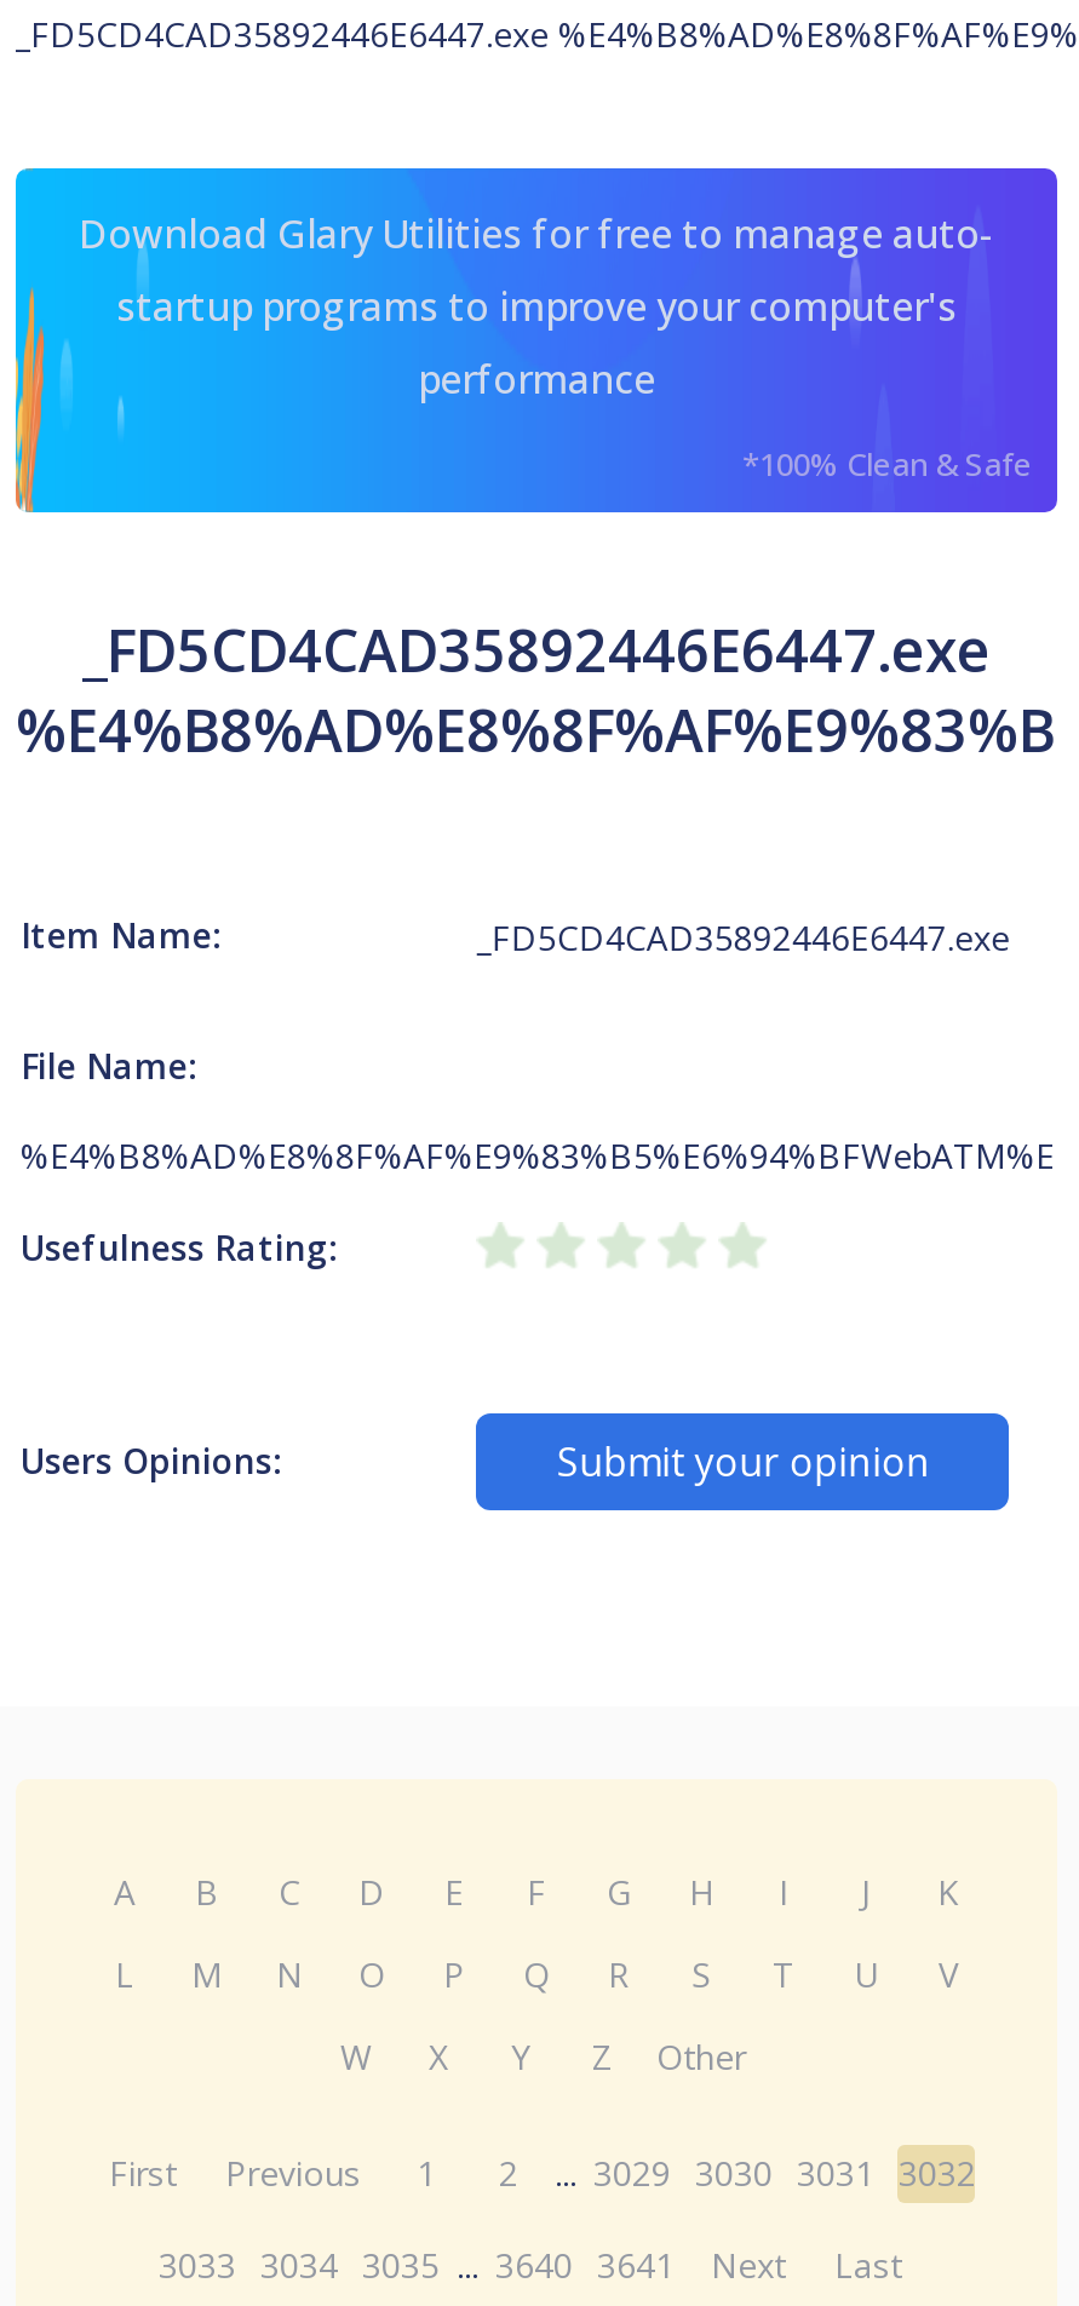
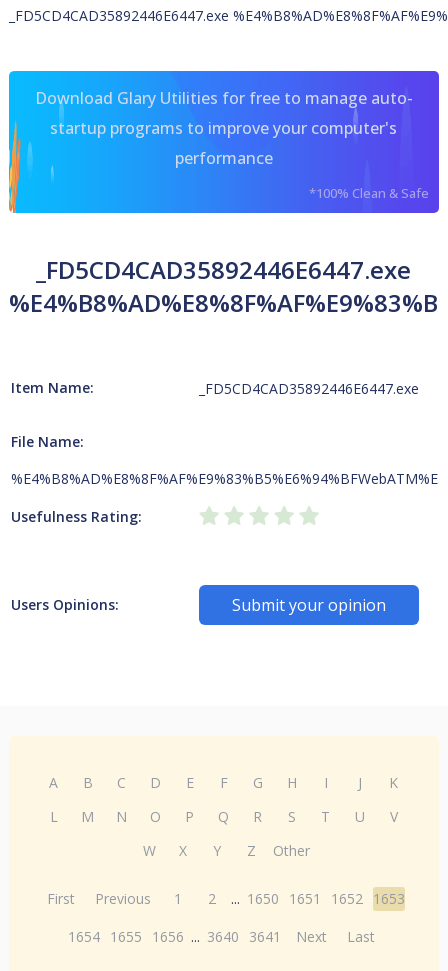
- First Previous 1 2 ... 3029 3030 3031 3032
+ First Previous 1 2 ... 1650 1651 1652 1653

- 3033 3034 3035 ... 3640 3641 Next Last
+ 1654 1655 1656 ... 3640 3641 Next Last
